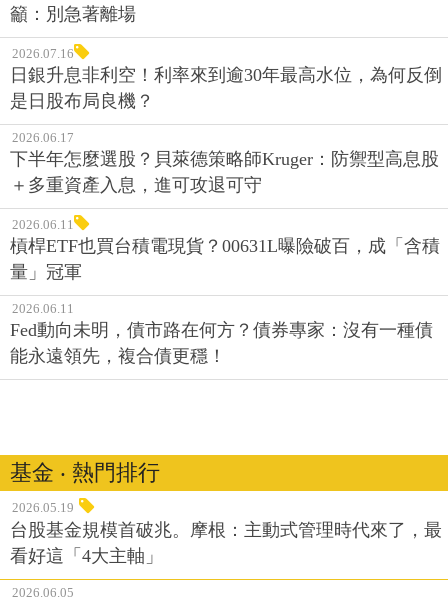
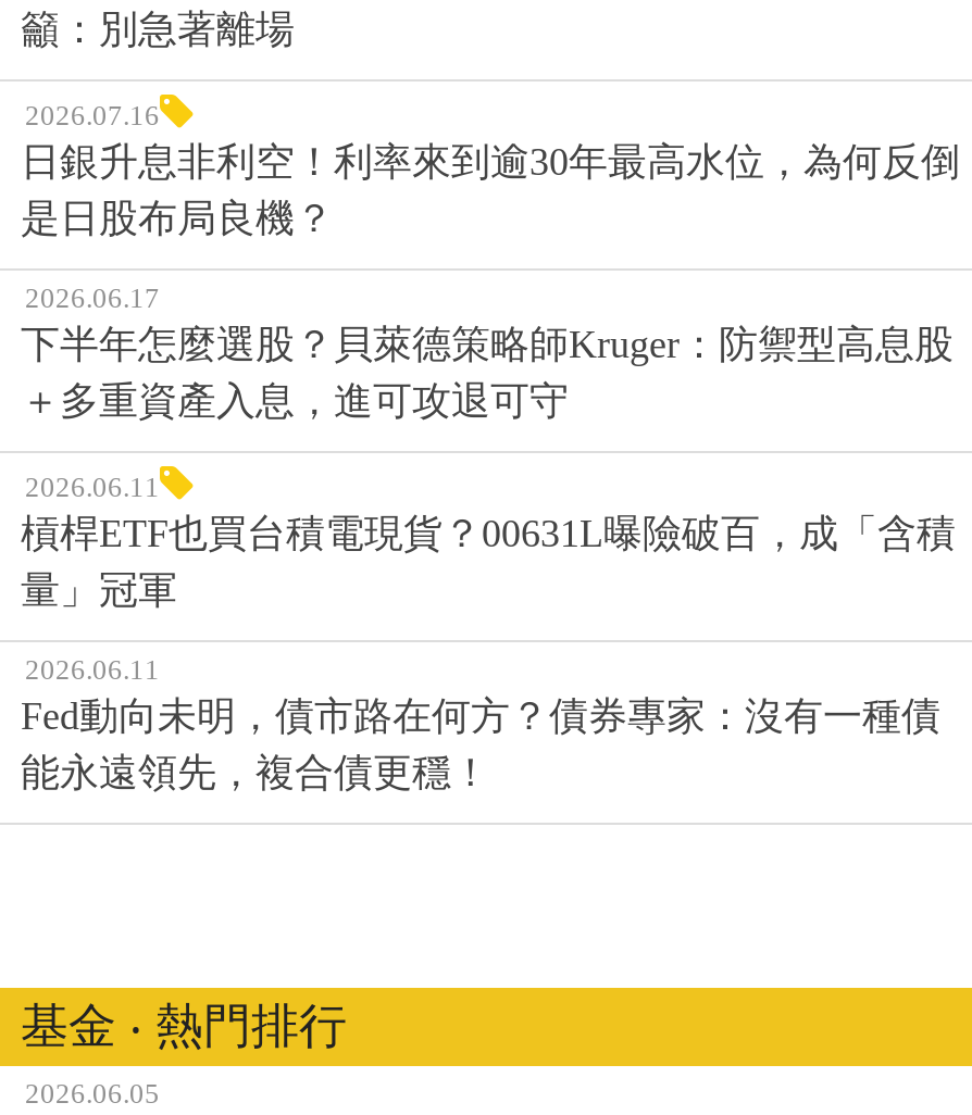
- 2026.05.19
- 台股基金規模首破兆。摩根：主動式管理時代來了，最
- 看好這「4大主軸」
